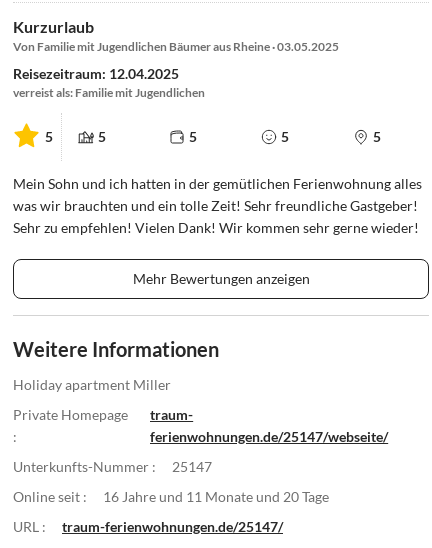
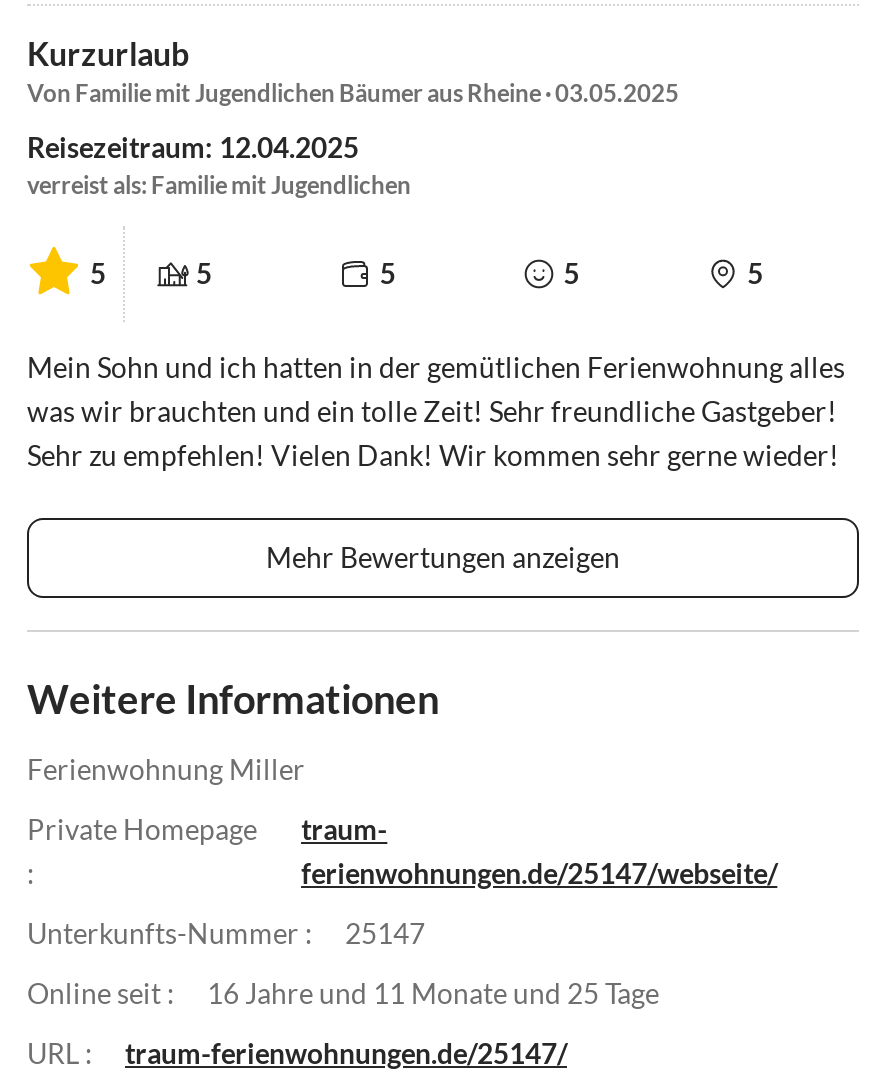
- Holiday apartment Miller
+ Ferienwohnung Miller

- 16 Jahre und 11 Monate und 20 Tage
+ 16 Jahre und 11 Monate und 25 Tage
